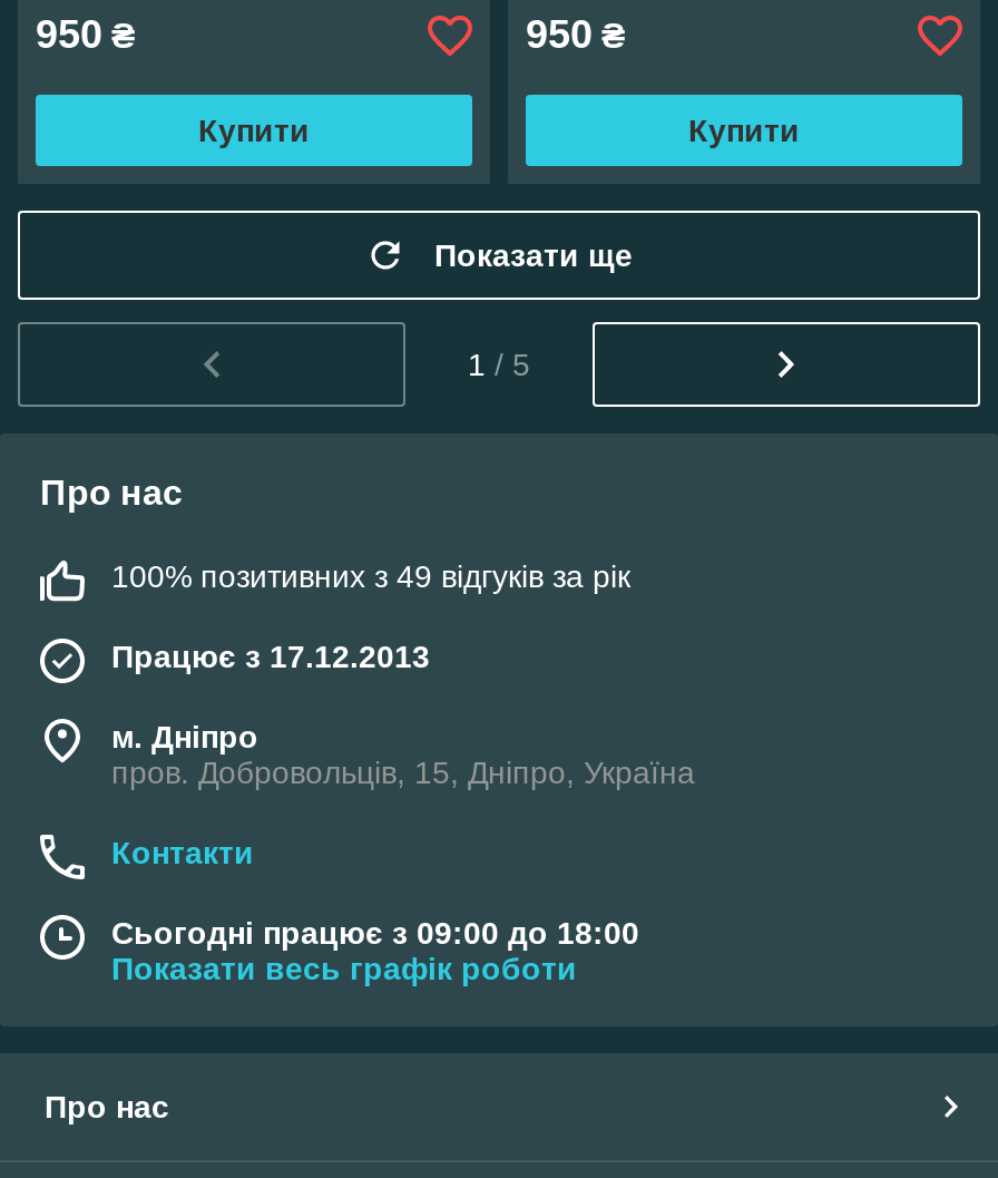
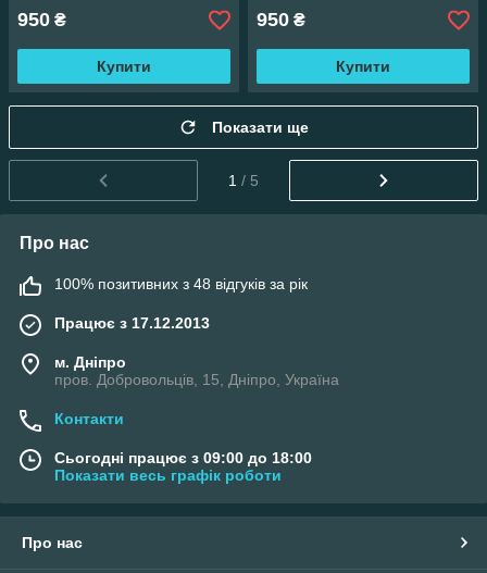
- 100% позитивних з 49 відгуків за рік
+ 100% позитивних з 48 відгуків за рік
